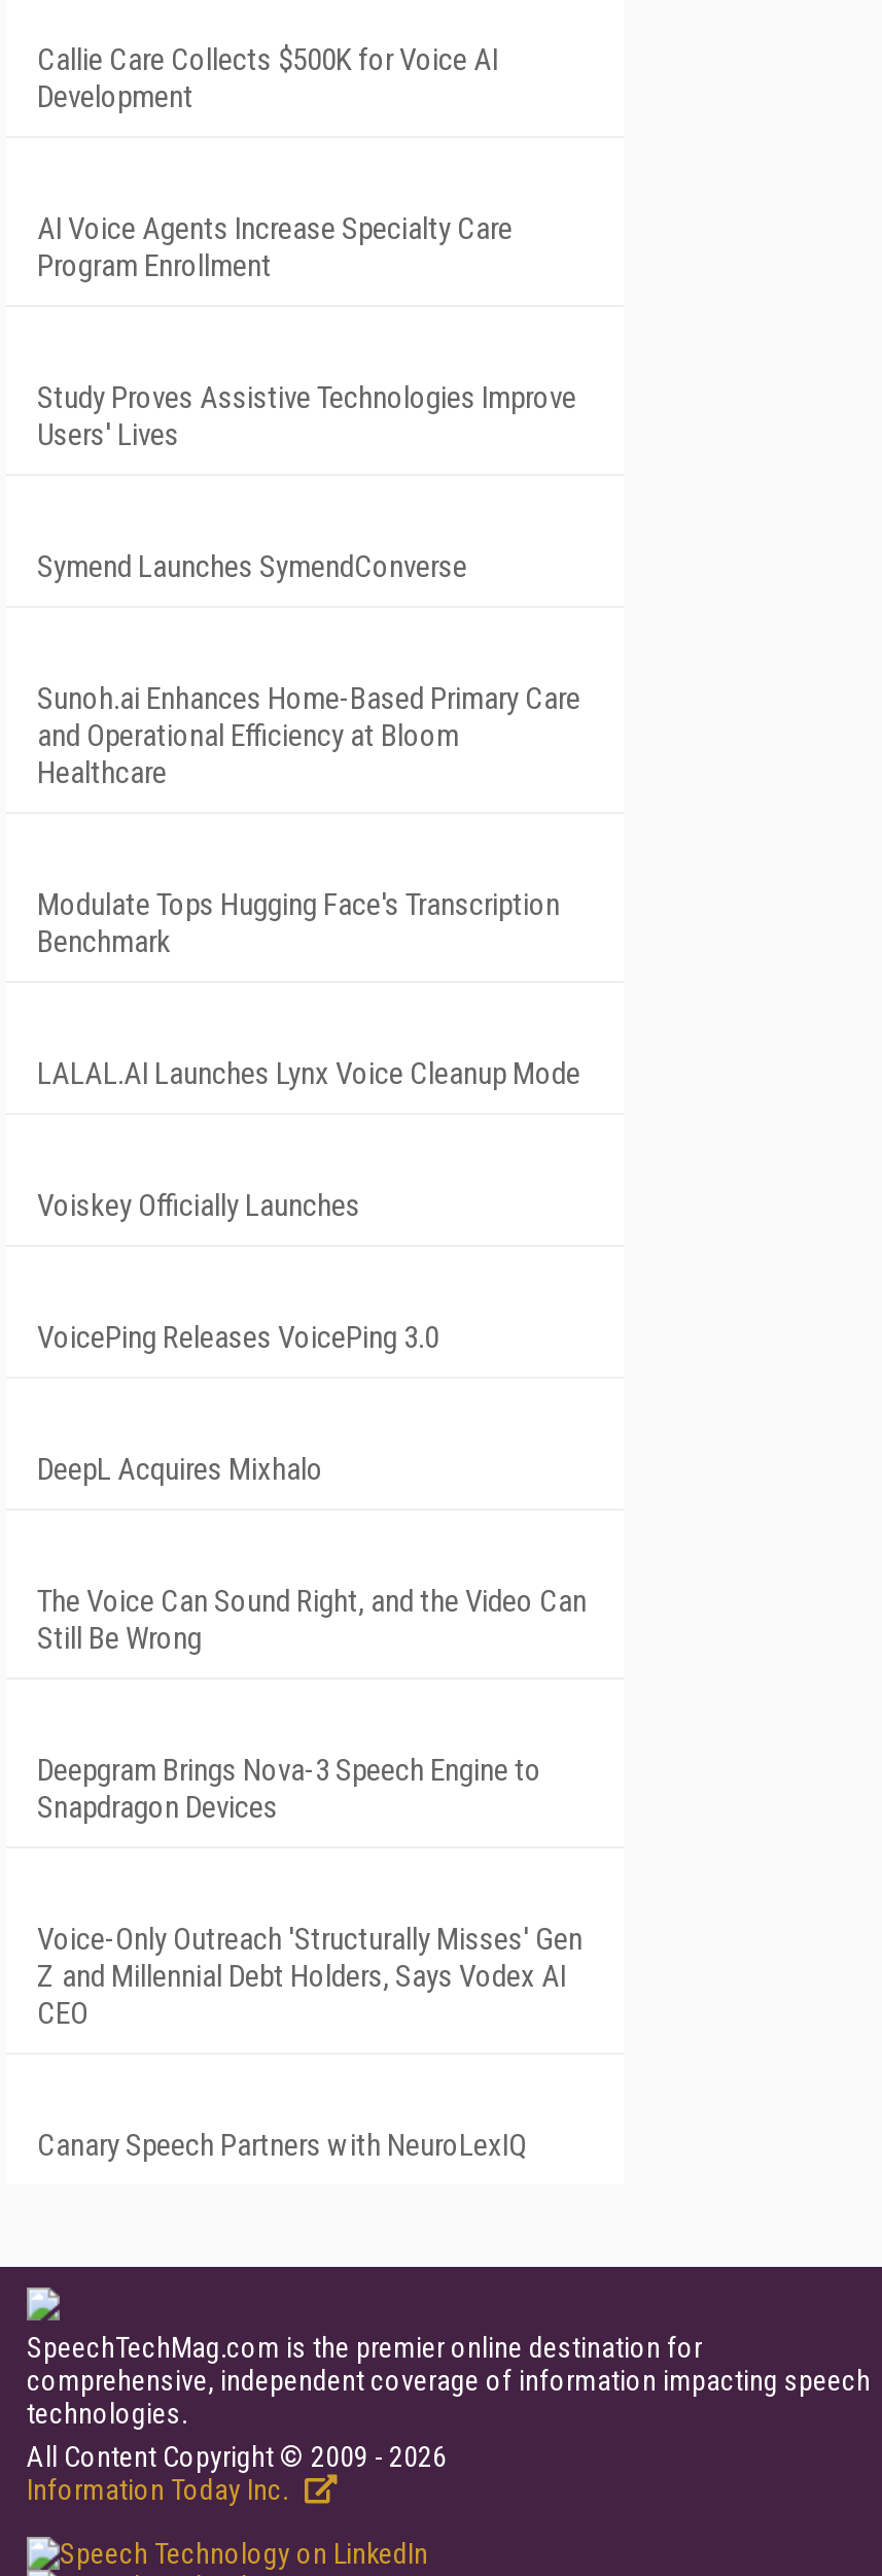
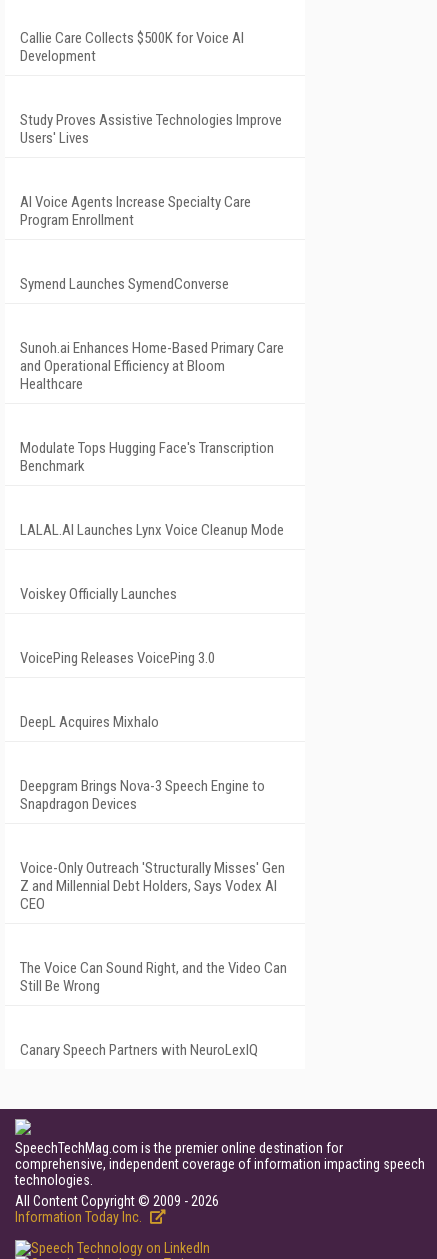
moved down: AI Voice Agents Increase Specialty Care | Program Enrollment

moved up: Study Proves Assistive Technologies Improve | Users' Lives

moved down: The Voice Can Sound Right, and the Video Can | Still Be Wrong

moved up: Deepgram Brings Nova-3 Speech Engine to | Snapdragon Devices | Voice-Only Outreach 'Structurally Misses' Gen | Z and Millennial Debt Holders, Says Vodex AI | CEO
